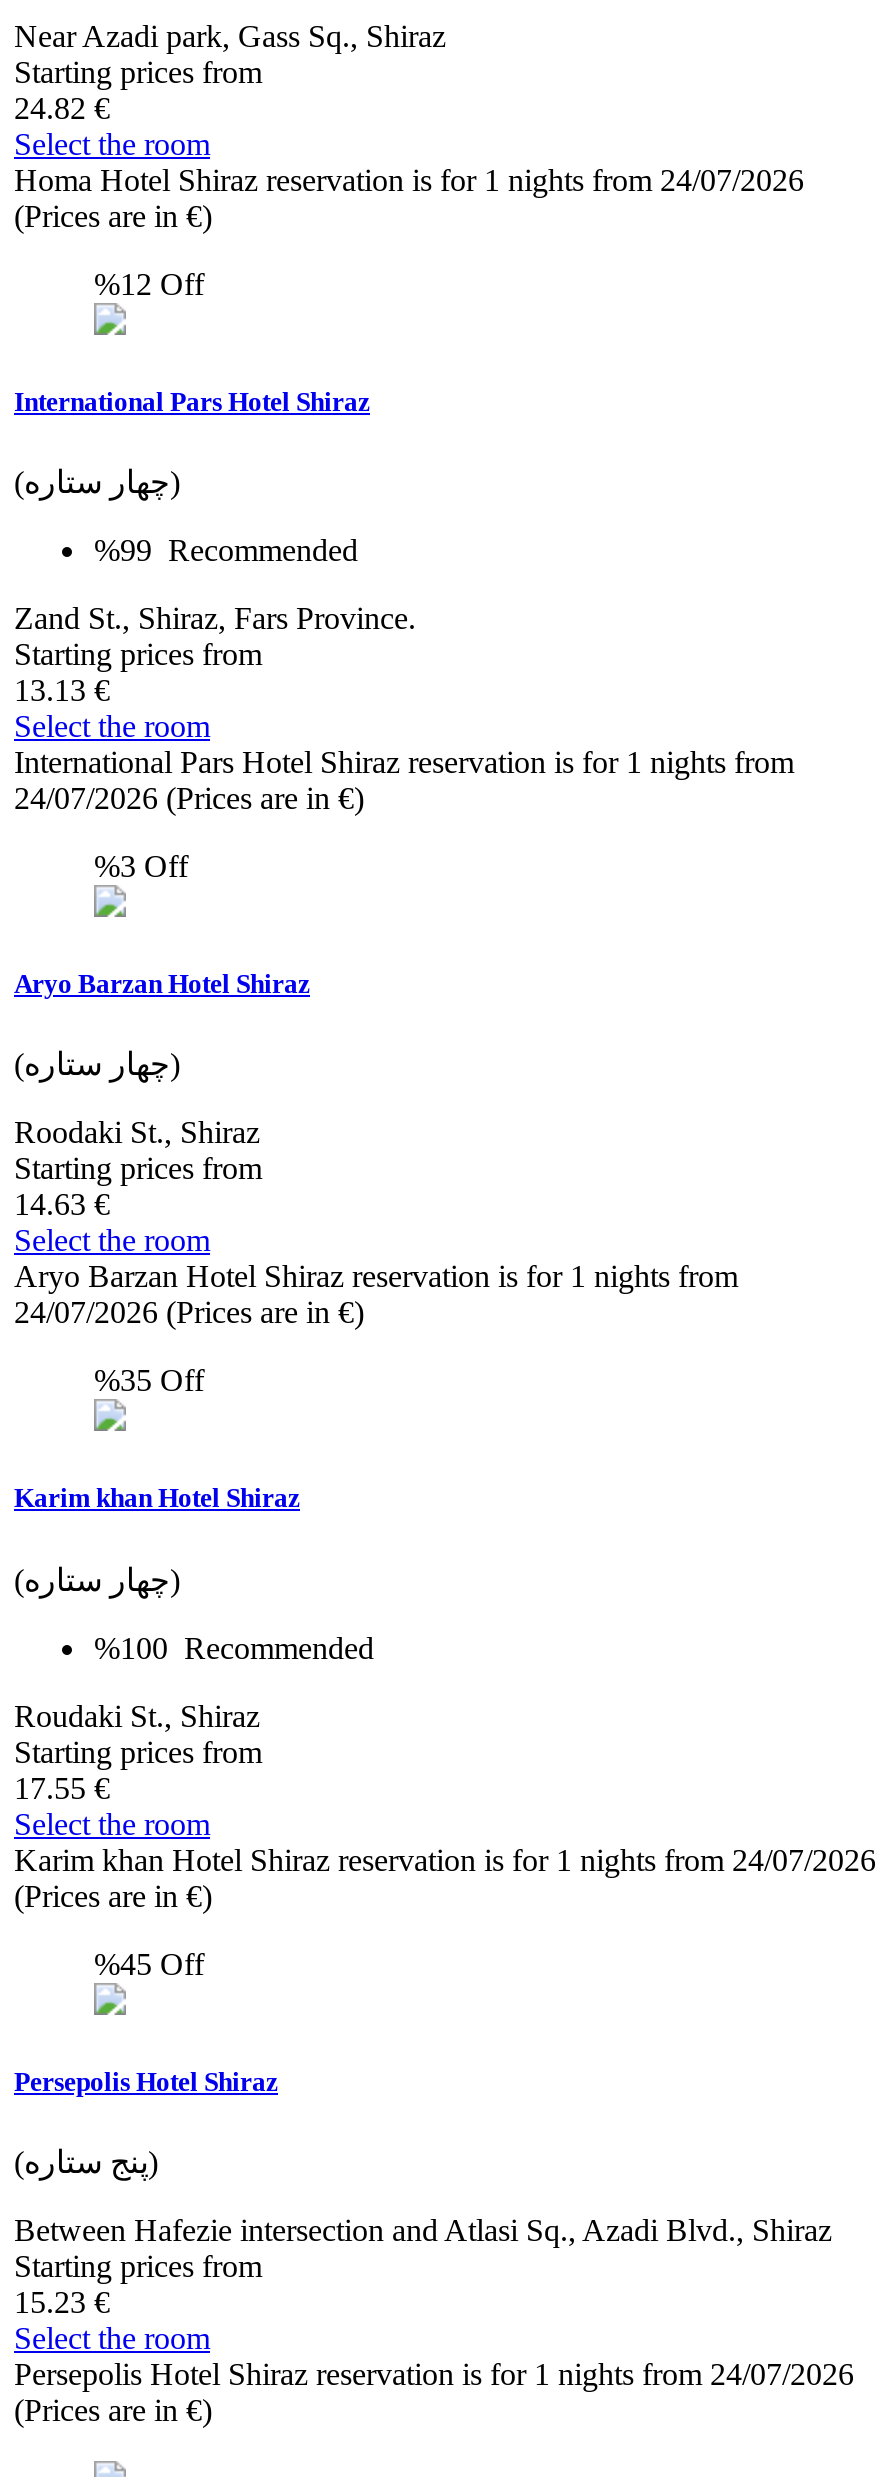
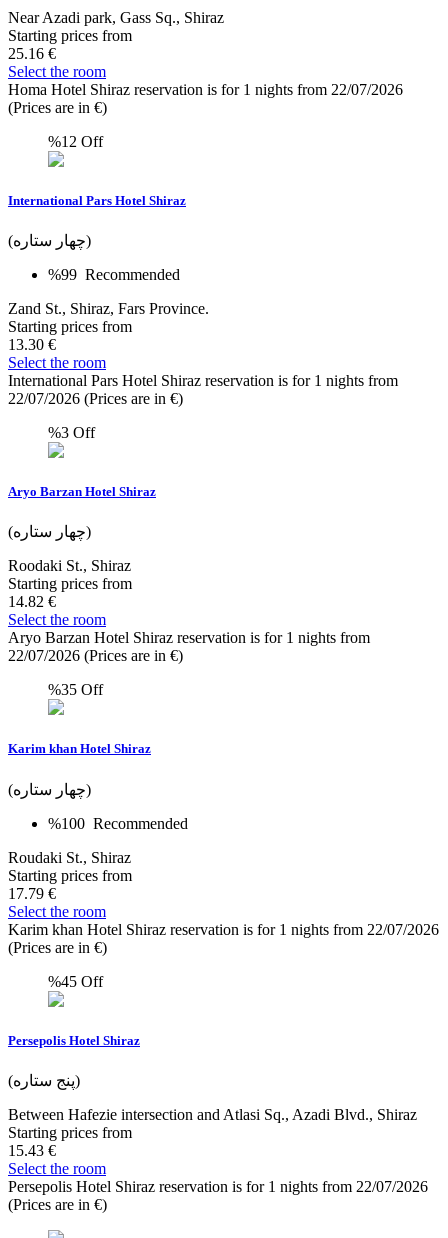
- 24.82 €
+ 25.16 €

- Homa Hotel Shiraz reservation is for 1 nights from 24/07/2026
+ Homa Hotel Shiraz reservation is for 1 nights from 22/07/2026

- 13.13 €
+ 13.30 €

- 24/07/2026 (Prices are in €)
+ 22/07/2026 (Prices are in €)

- 14.63 €
+ 14.82 €

- 24/07/2026 (Prices are in €)
+ 22/07/2026 (Prices are in €)

- 17.55 €
+ 17.79 €

- Karim khan Hotel Shiraz reservation is for 1 nights from 24/07/2026
+ Karim khan Hotel Shiraz reservation is for 1 nights from 22/07/2026

- 15.23 €
+ 15.43 €

- Persepolis Hotel Shiraz reservation is for 1 nights from 24/07/2026
+ Persepolis Hotel Shiraz reservation is for 1 nights from 22/07/2026
